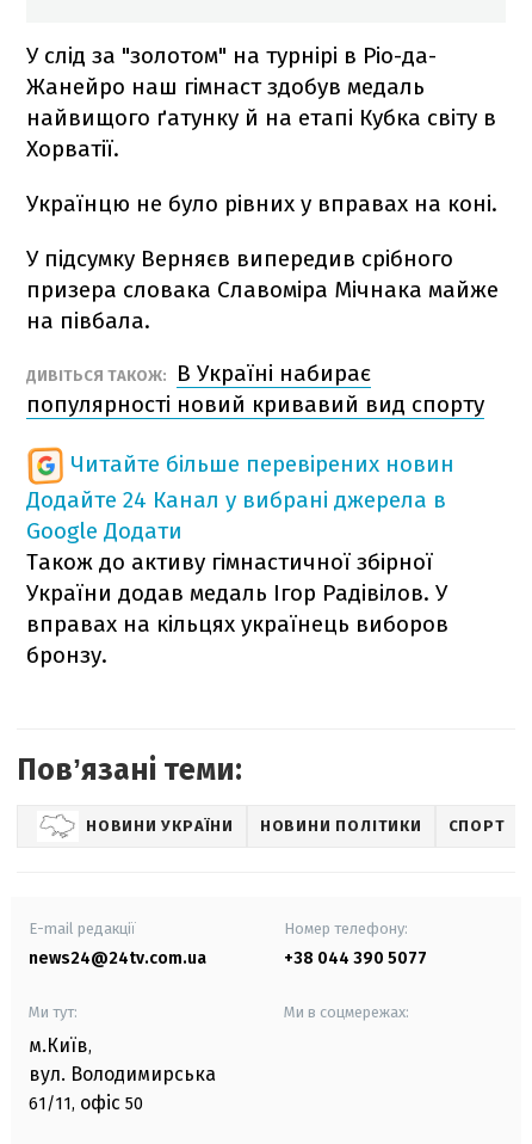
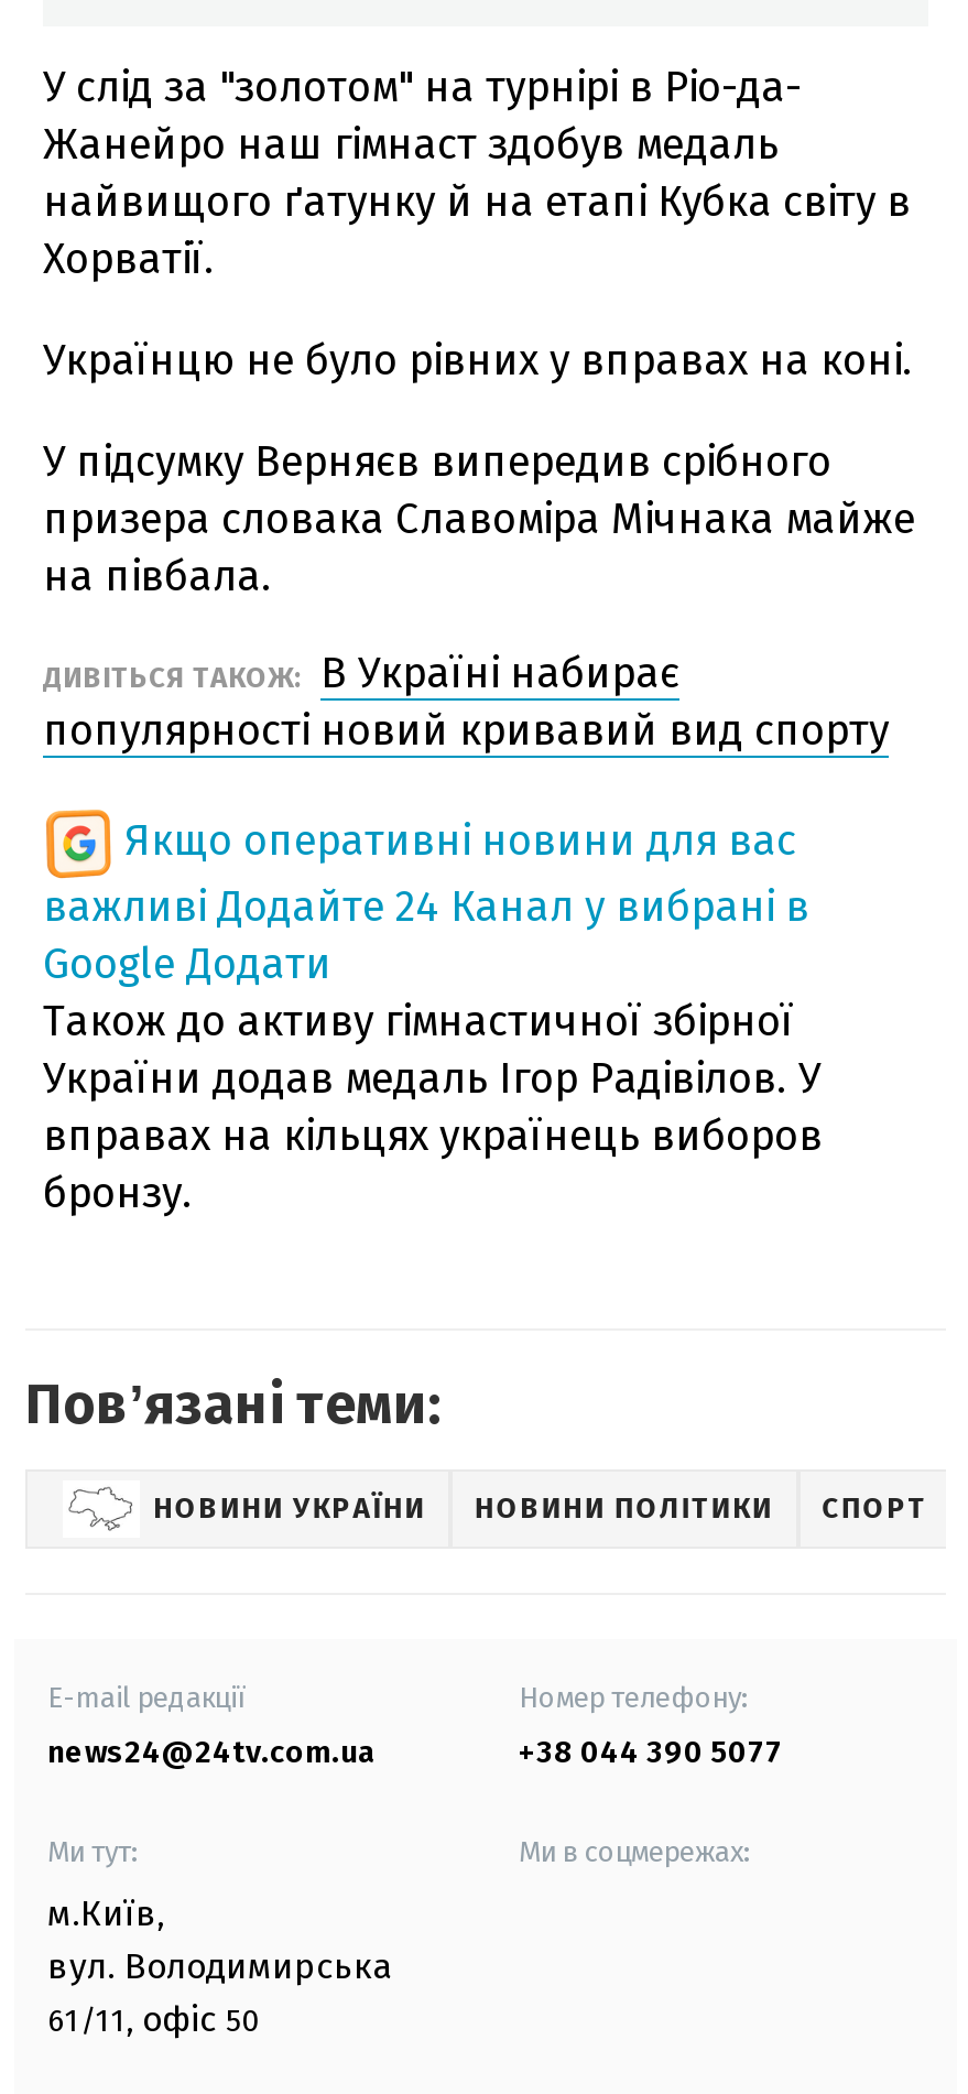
- Читайте більше перевірених новин
- Додайте 24 Канал у вибрані джерела в
+ Якщо оперативні новини для вас
+ важливі Додайте 24 Канал у вибрані в
